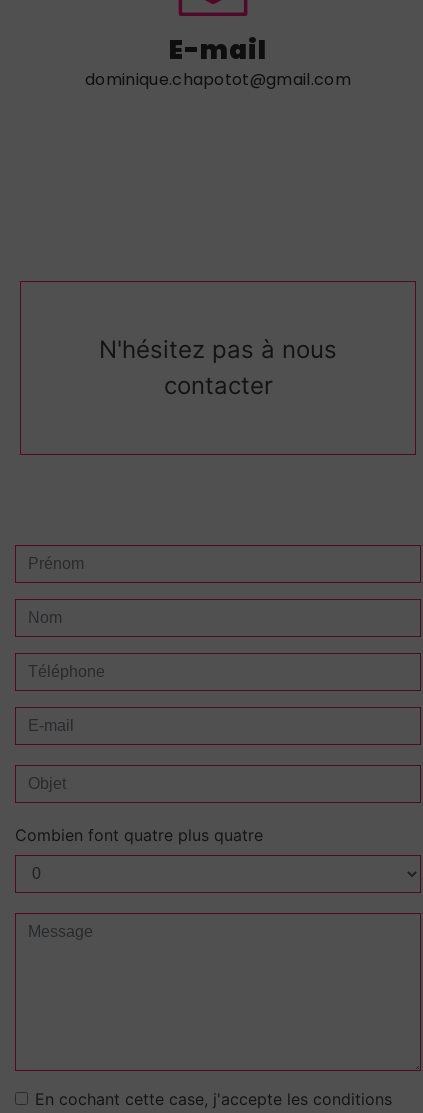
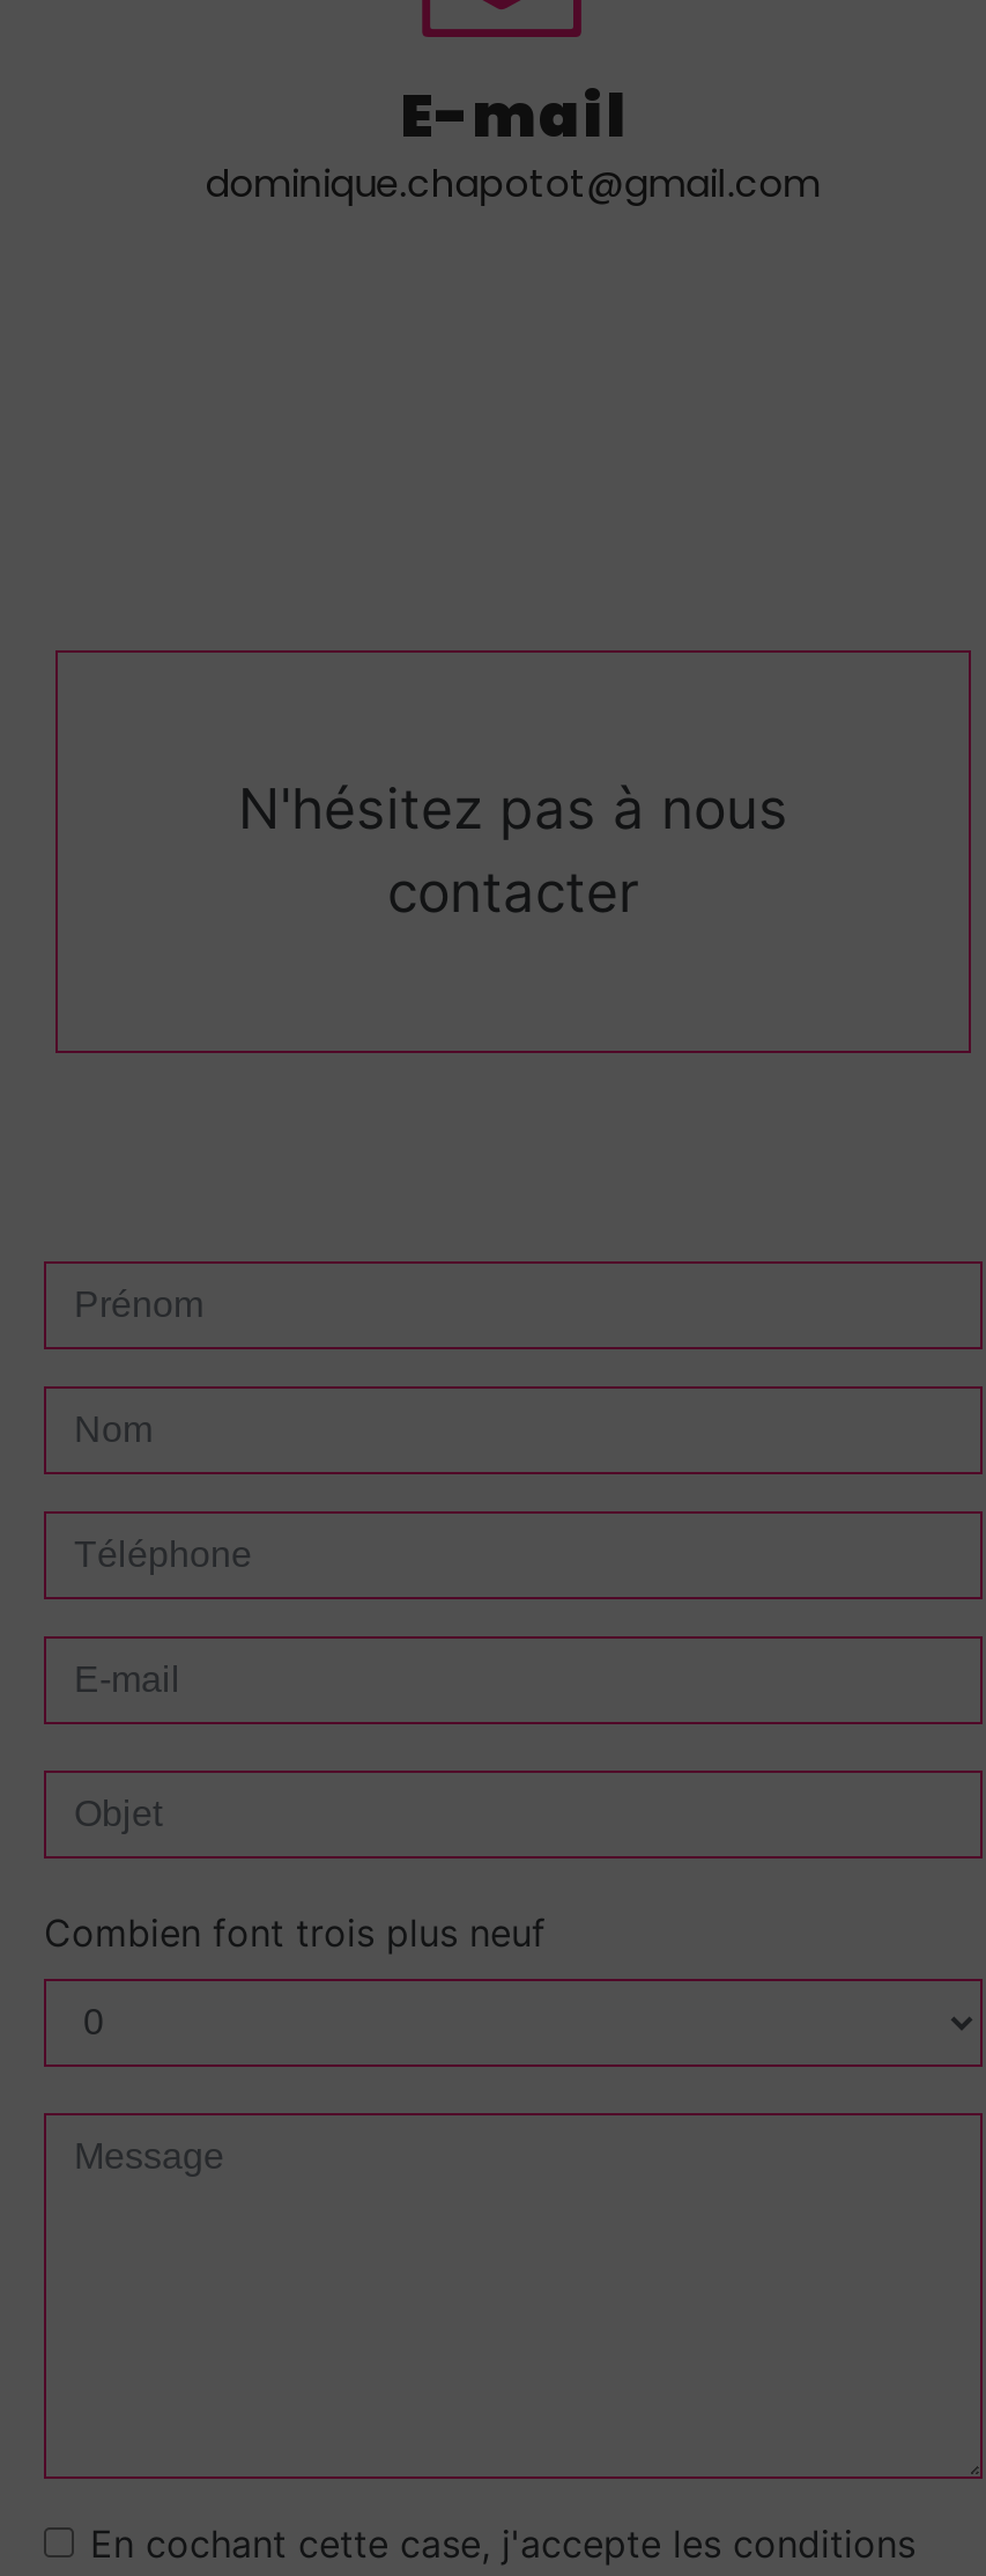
- Combien font quatre plus quatre
+ Combien font trois plus neuf
